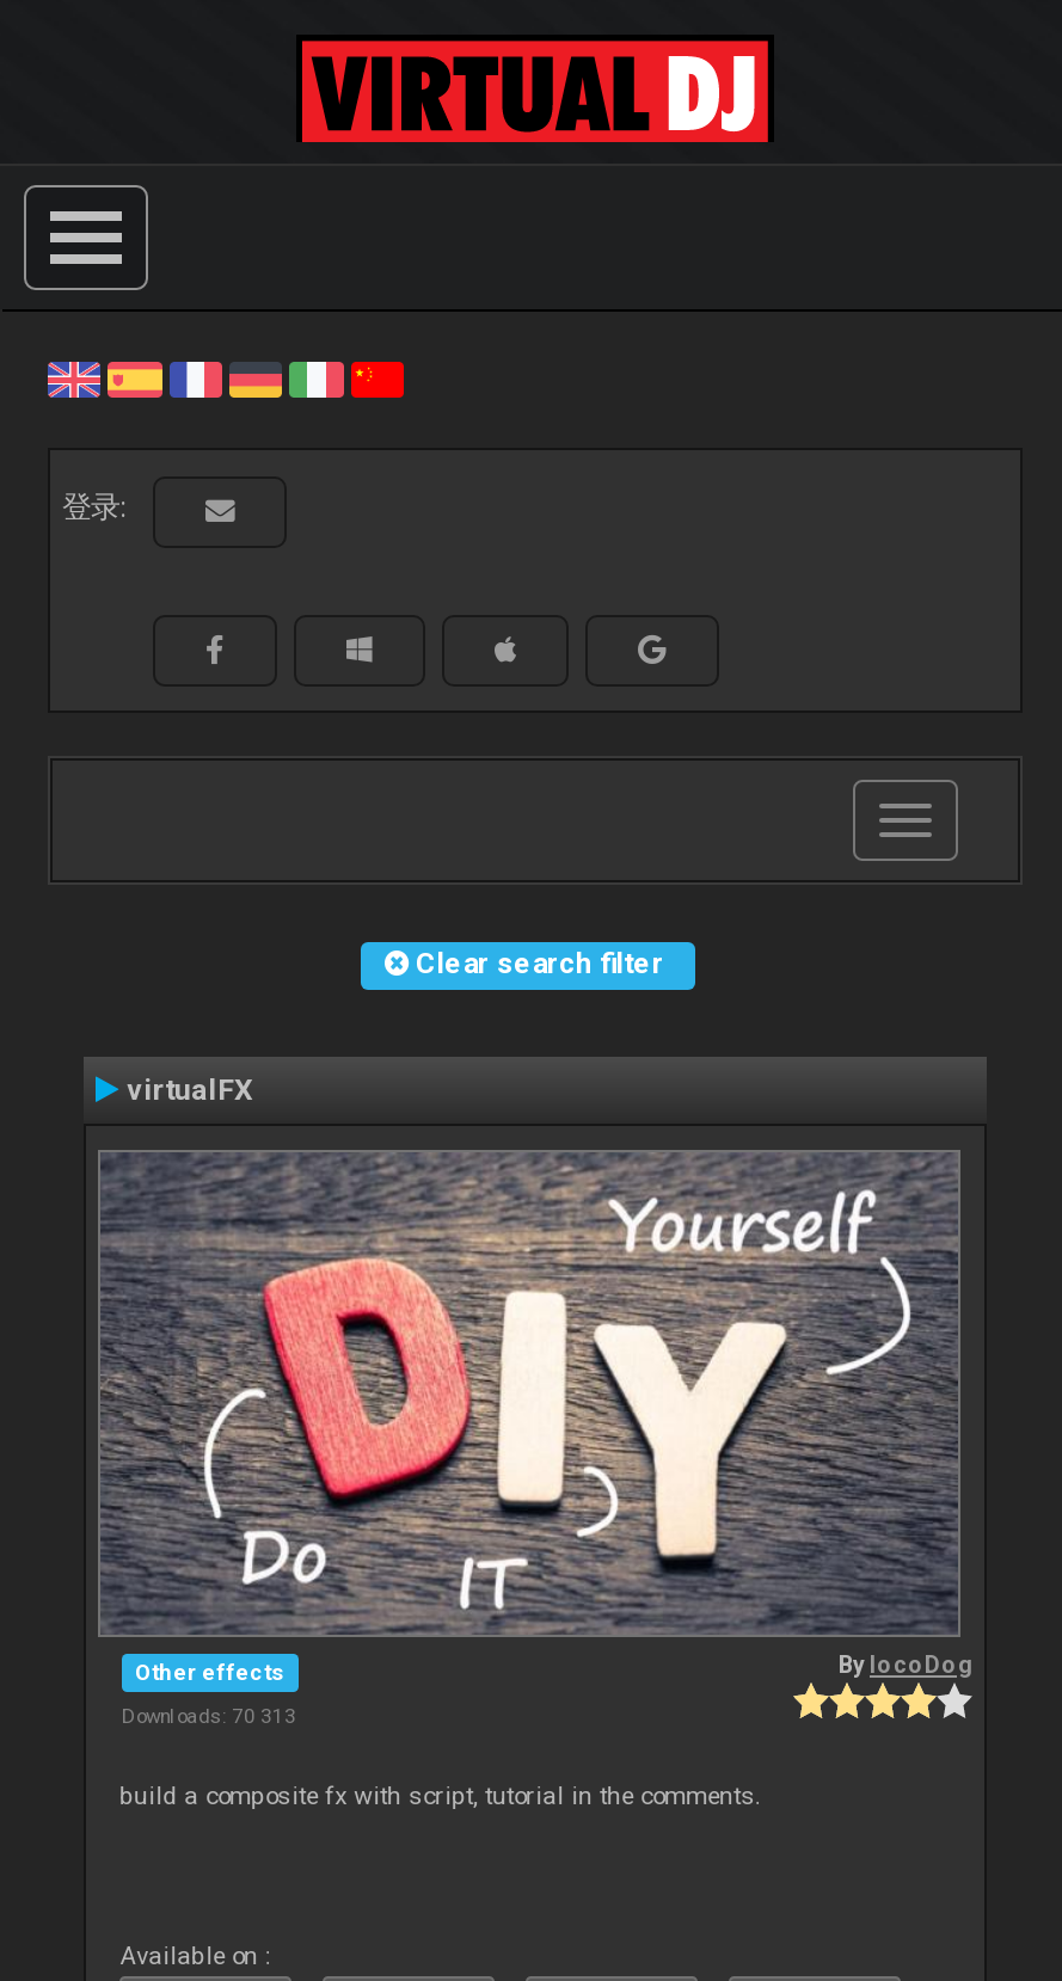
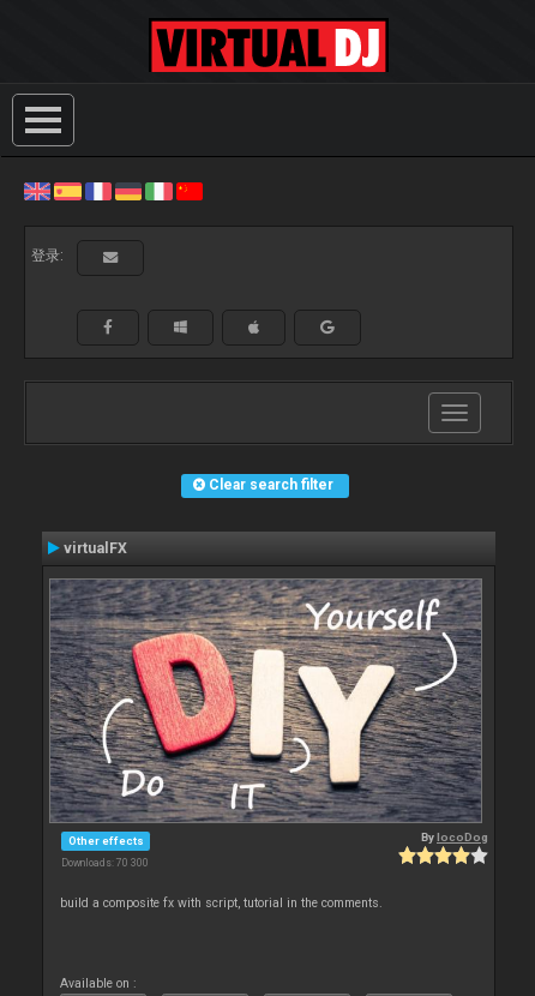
- Downloads: 70 313
+ Downloads: 70 300
